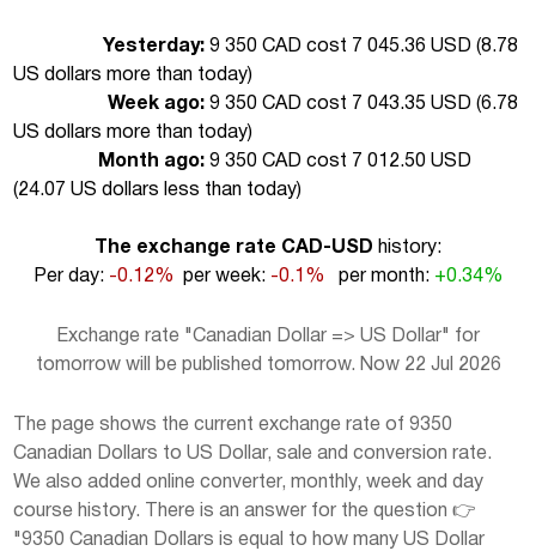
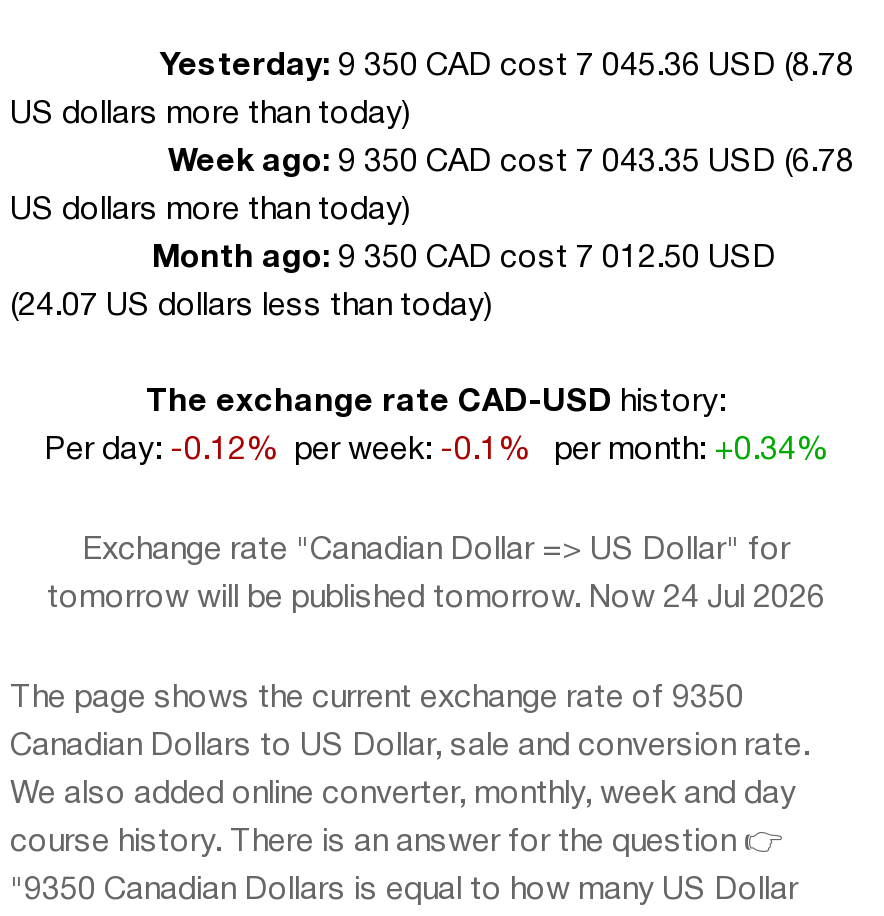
- tomorrow will be published tomorrow. Now 22 Jul 2026
+ tomorrow will be published tomorrow. Now 24 Jul 2026
